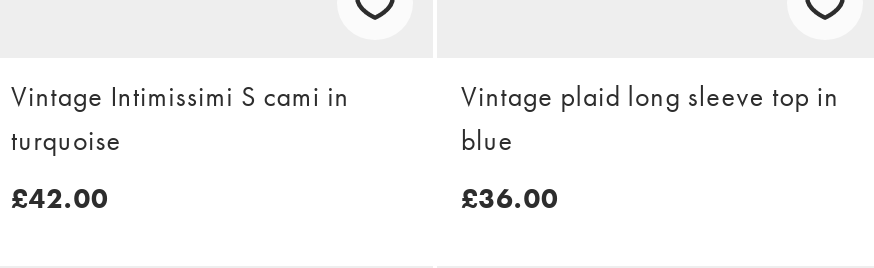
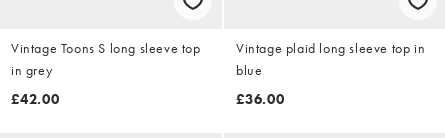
- Vintage Intimissimi S cami in
- turquoise
+ Vintage Toons S long sleeve top
+ in grey
